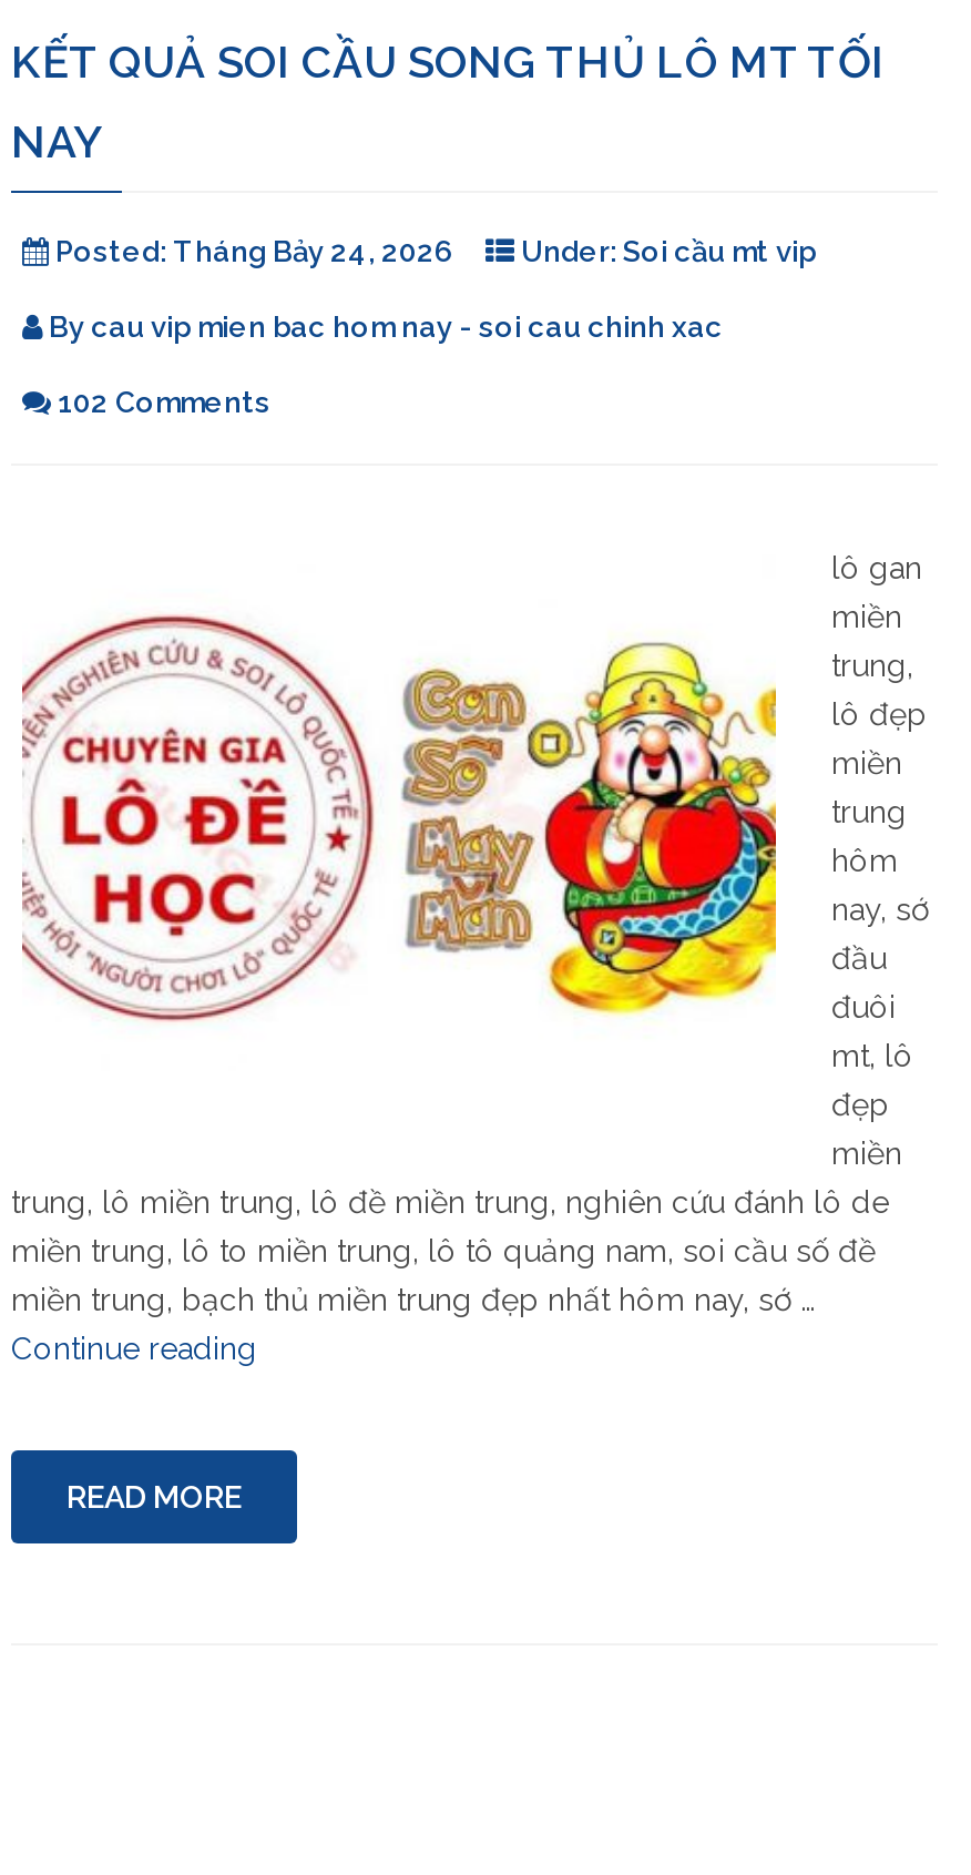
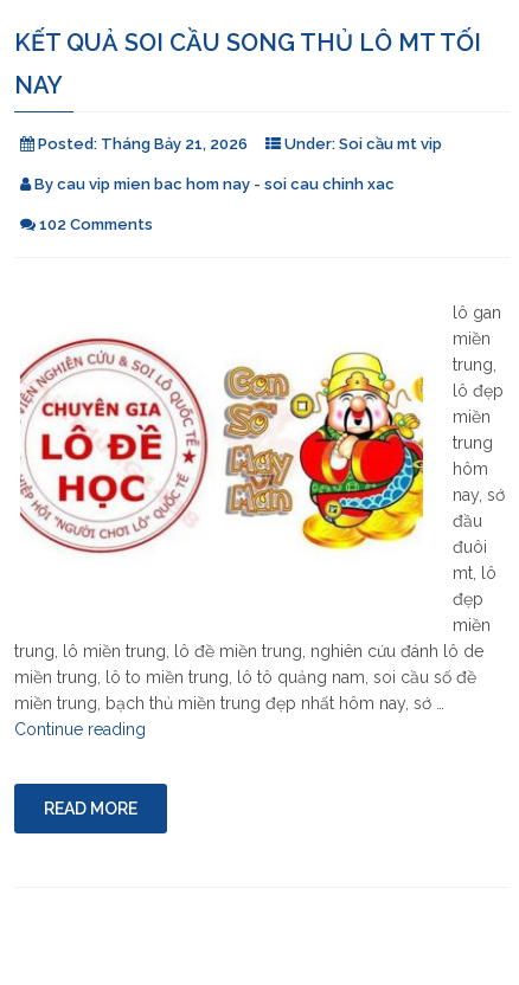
- Posted: Tháng Bảy 24, 2026
+ Posted: Tháng Bảy 21, 2026
